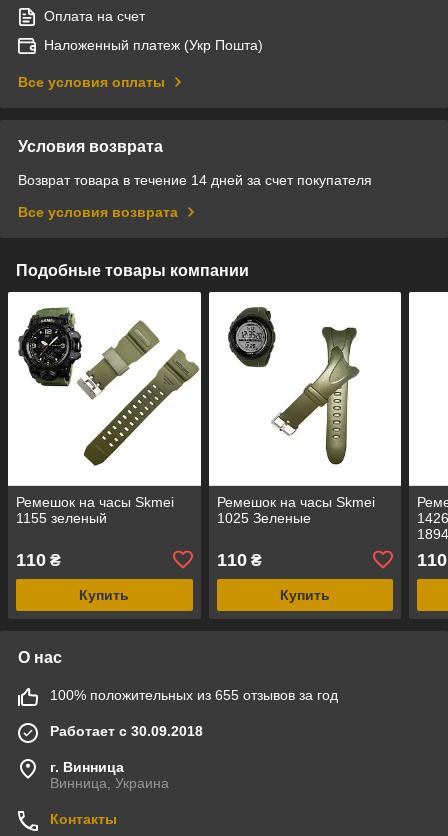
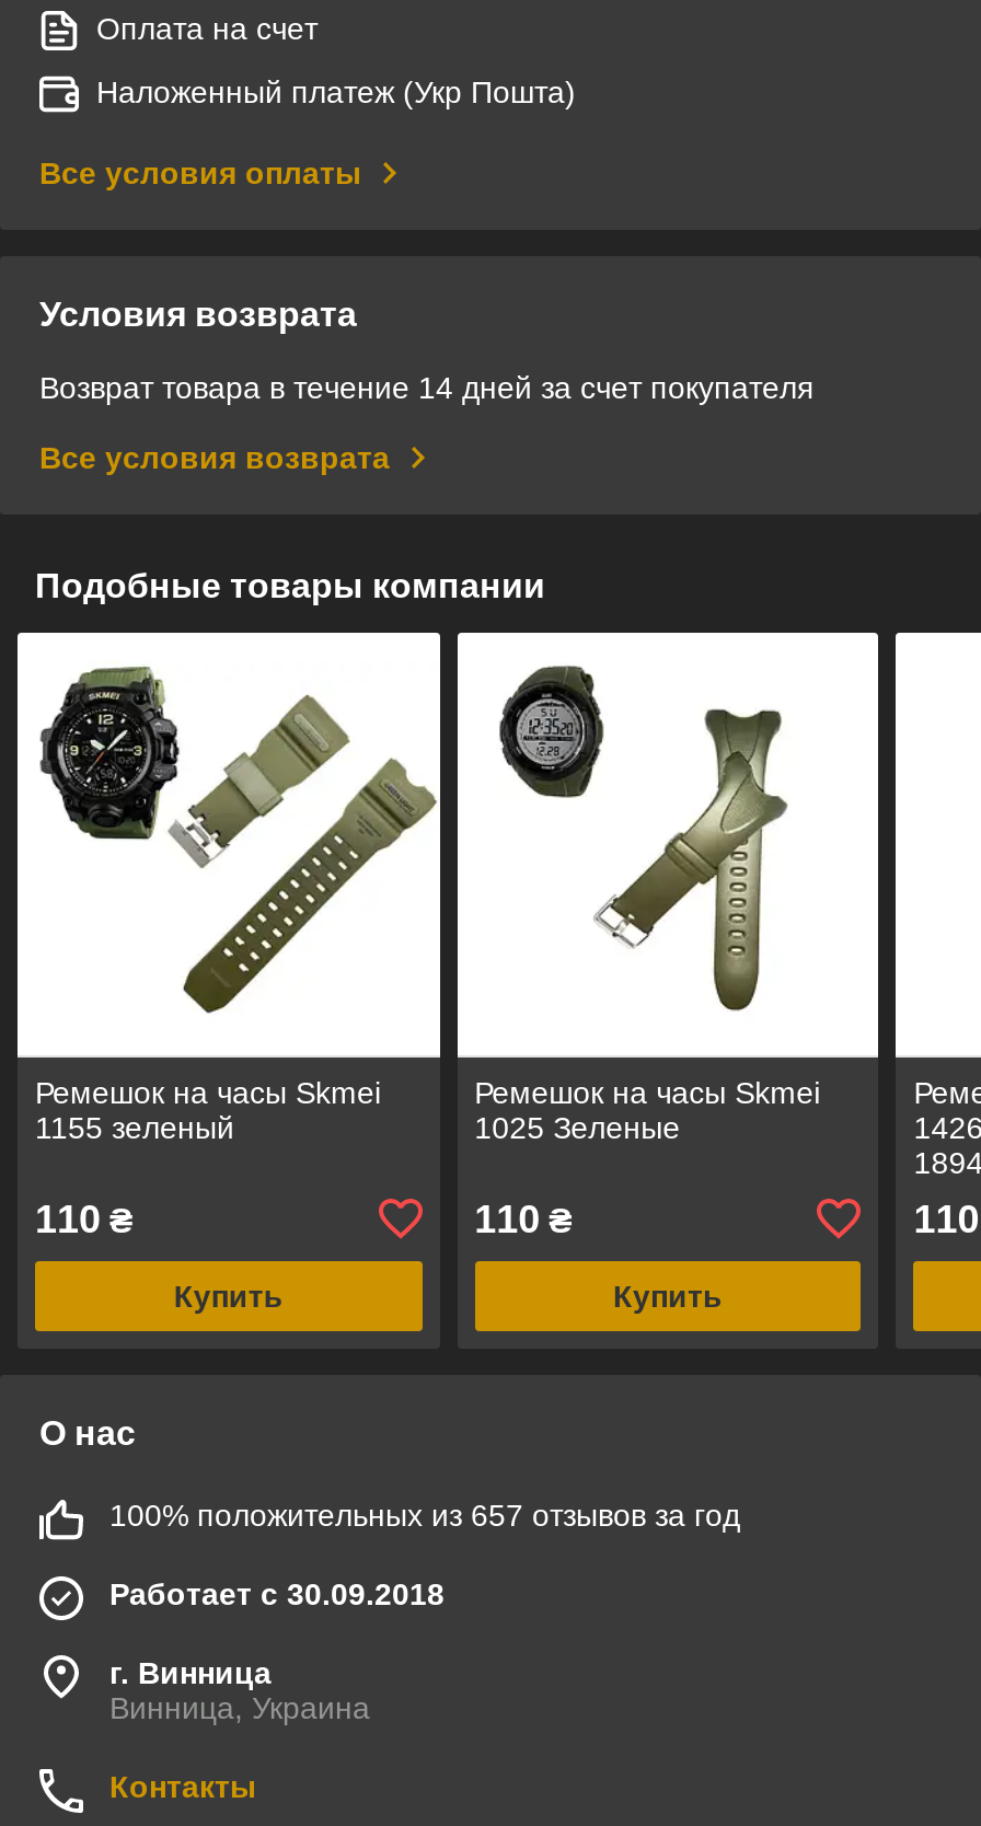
- 100% положительных из 655 отзывов за год
+ 100% положительных из 657 отзывов за год
